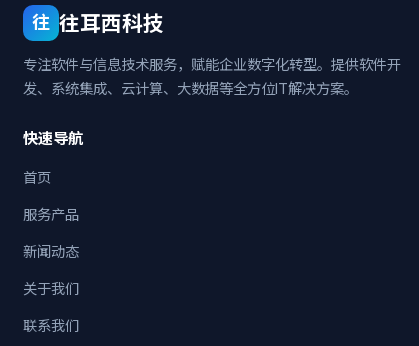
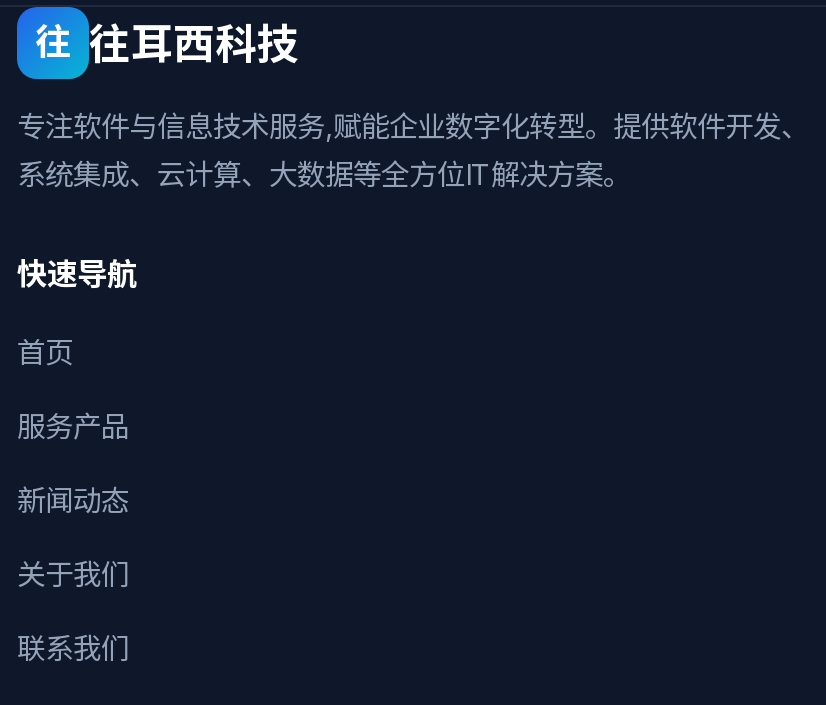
- 专注软件与信息技术服务，赋能企业数字化转型。提供软件开
- 发、系统集成、云计算、大数据等全方位IT解决方案。
+ 专注软件与信息技术服务,赋能企业数字化转型。提供软件开发、
+ 系统集成、云计算、大数据等全方位IT解决方案。
